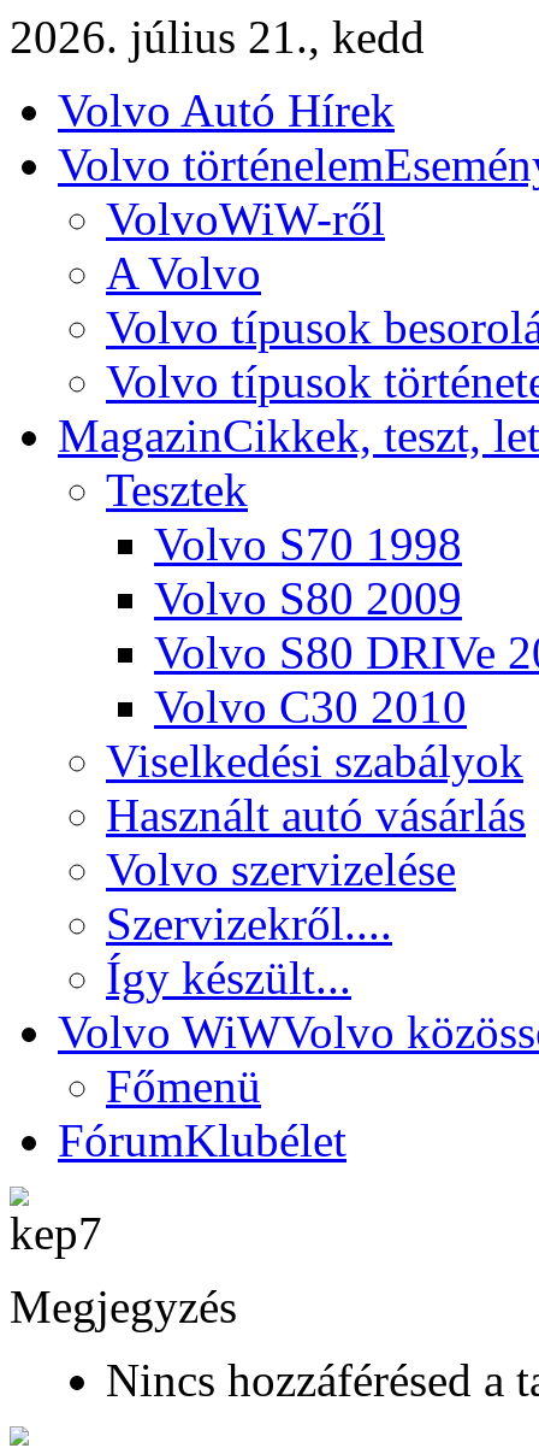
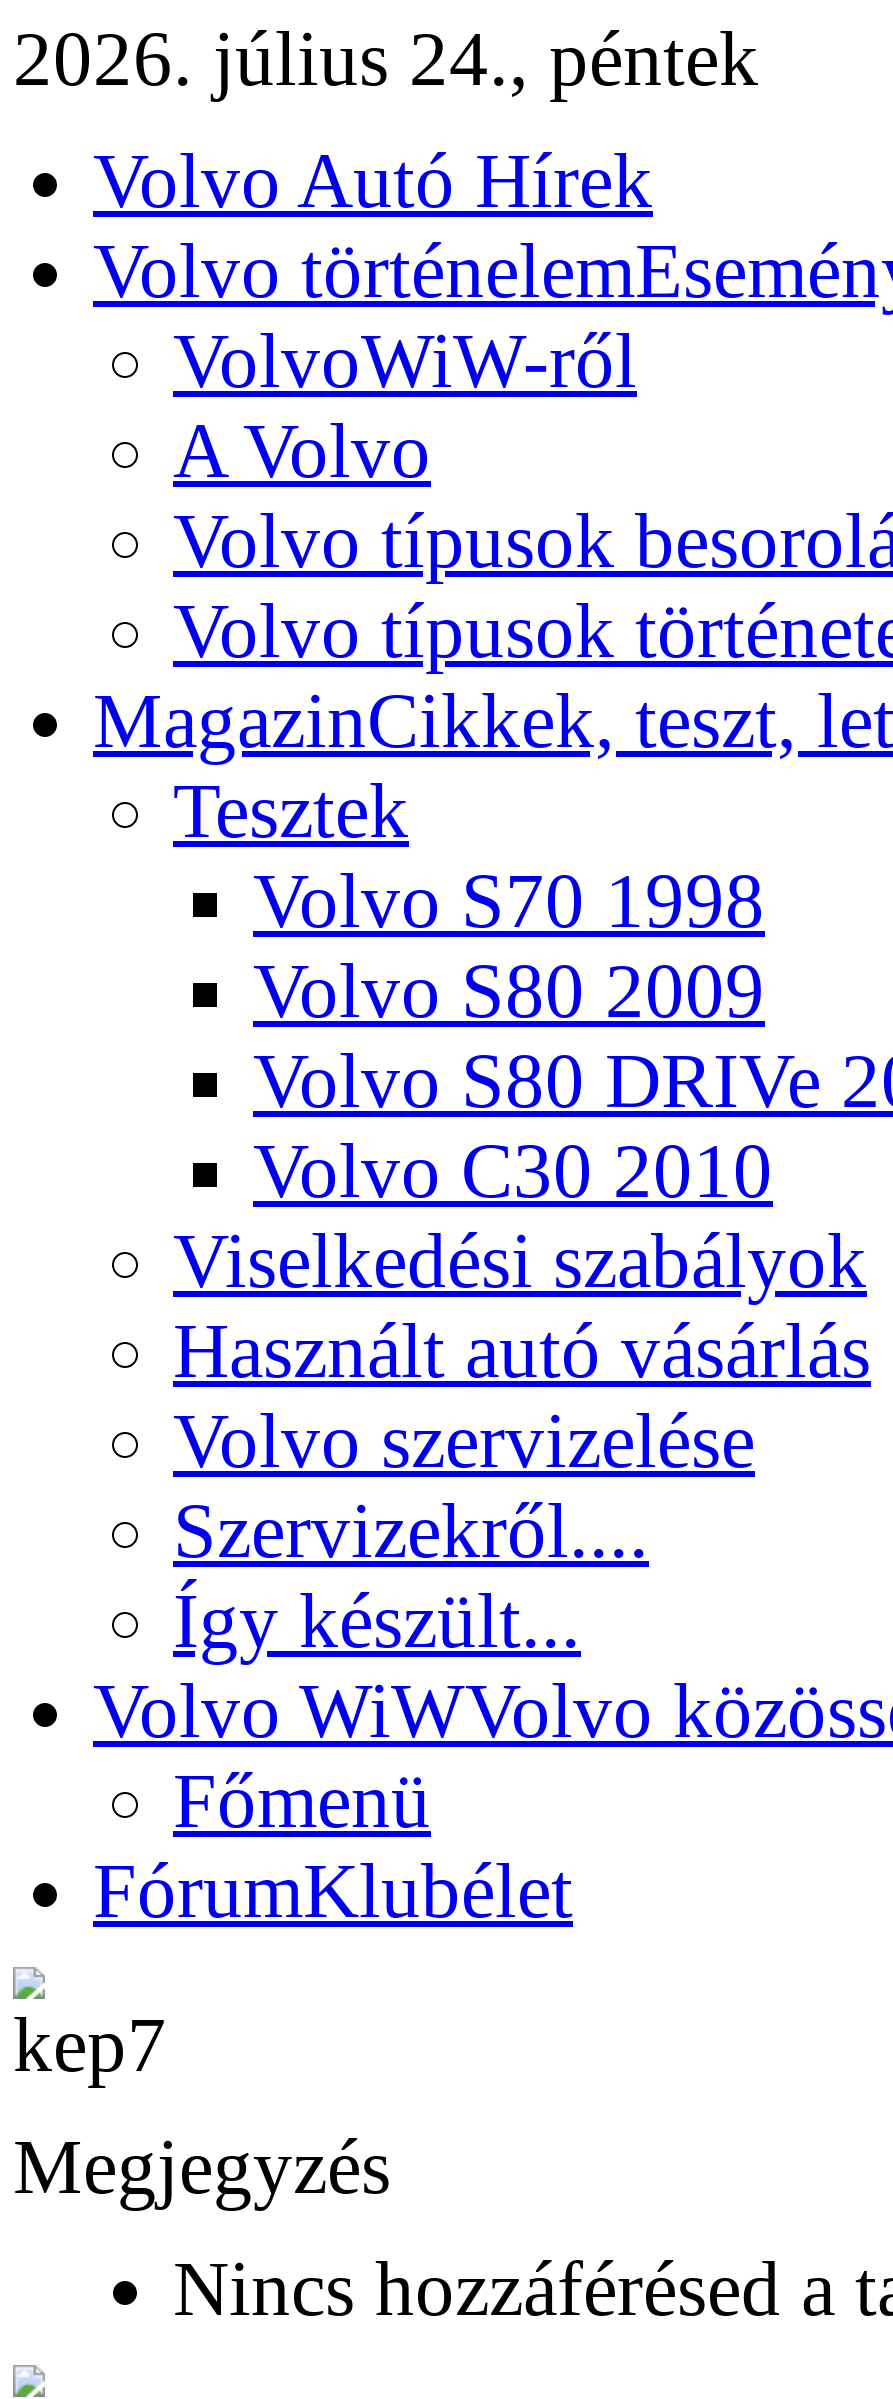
- 2026. július 21., kedd
+ 2026. július 24., péntek
